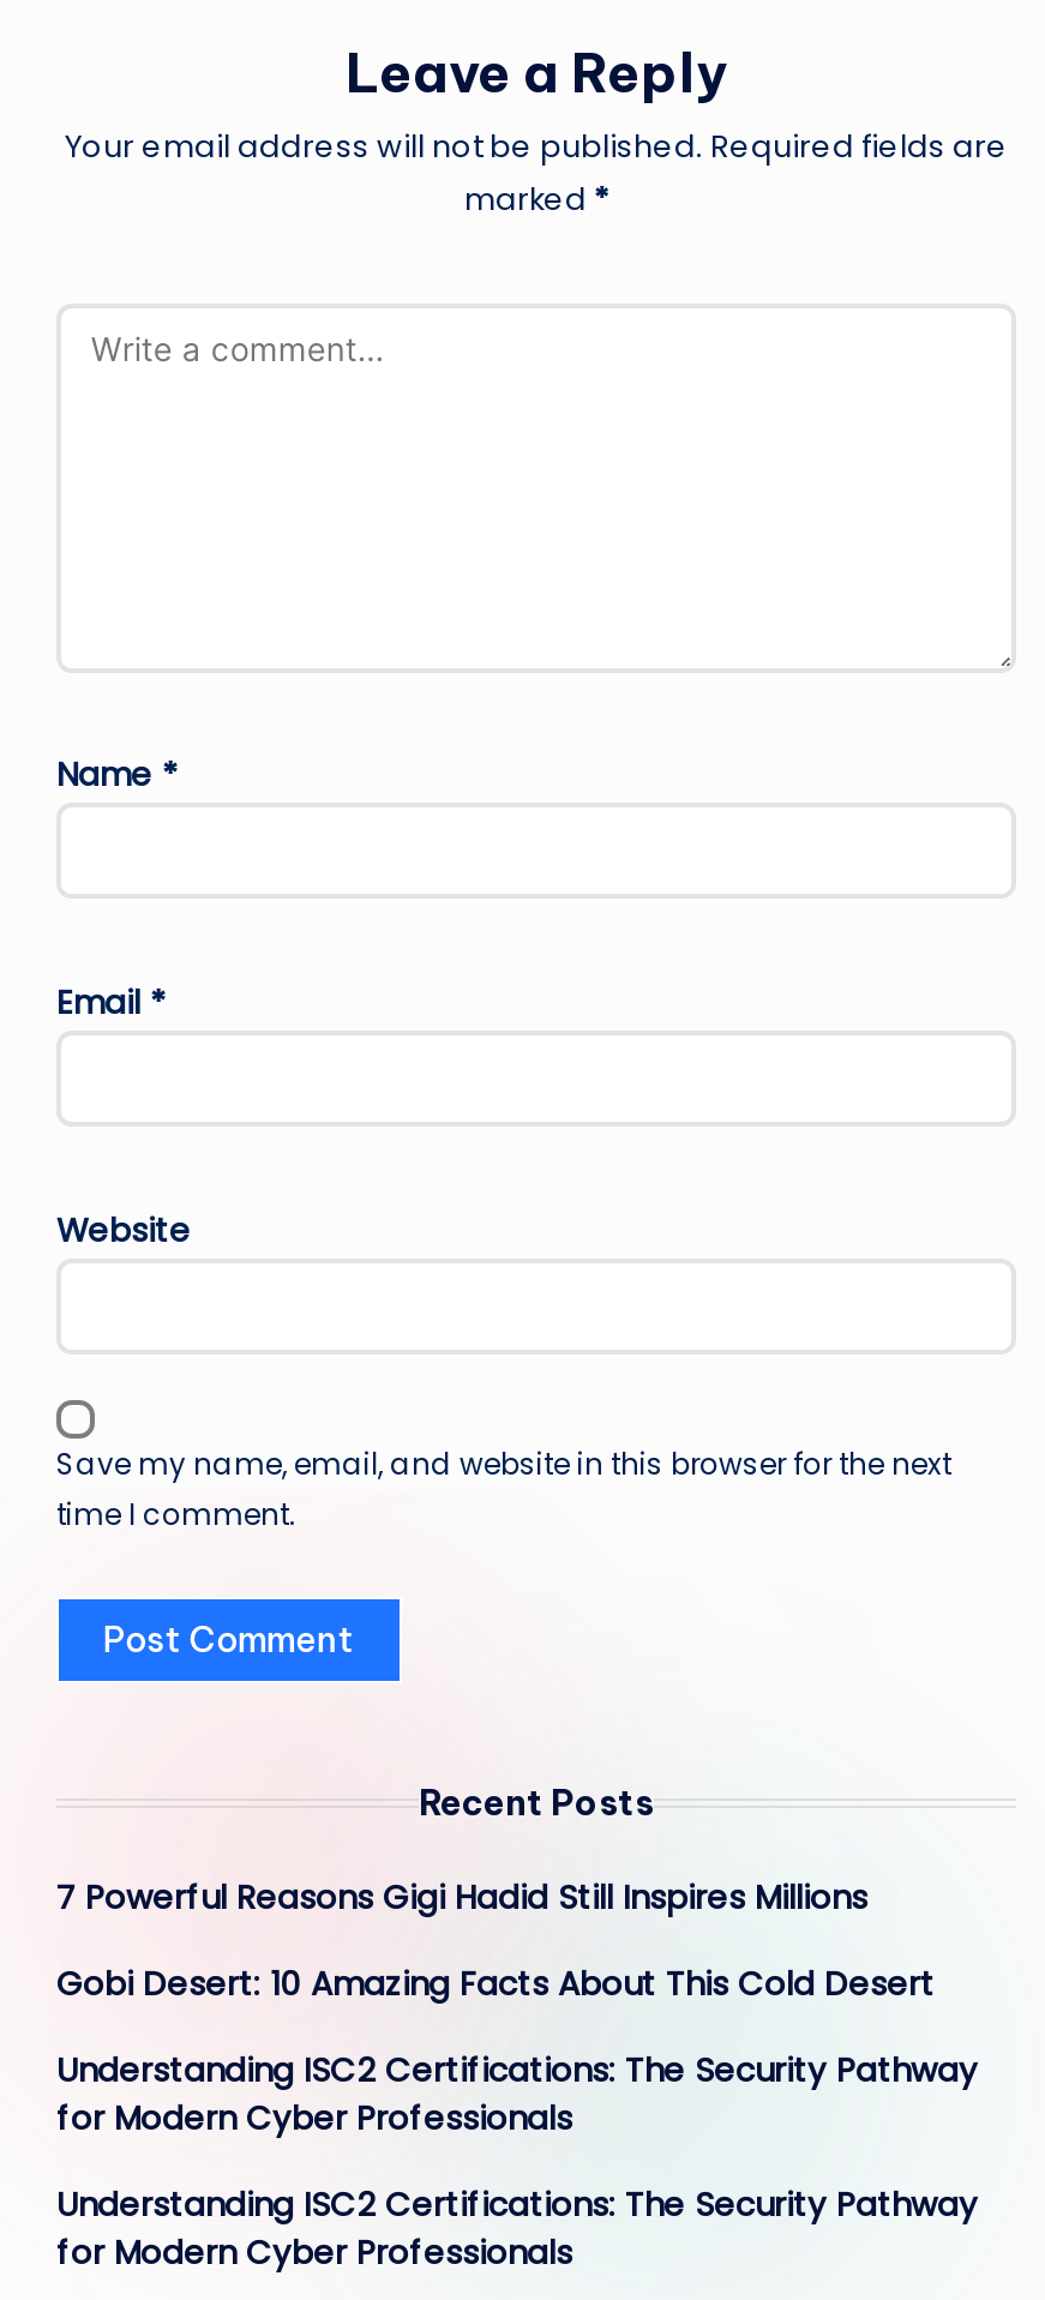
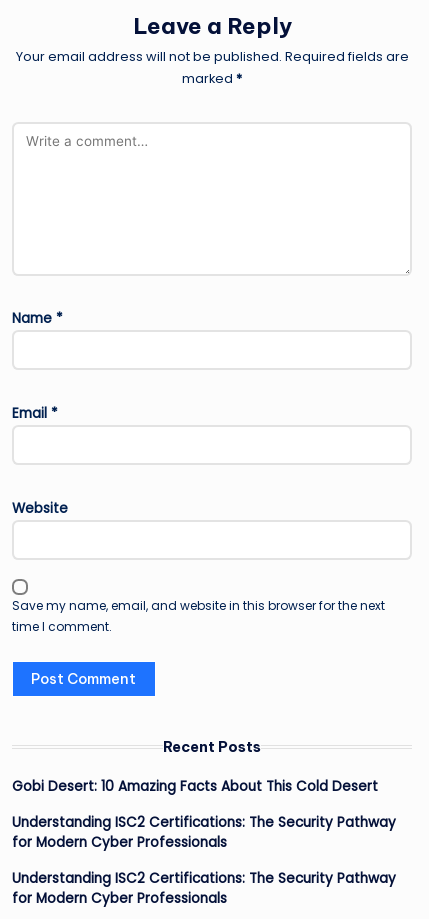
- 7 Powerful Reasons Gigi Hadid Still Inspires Millions
